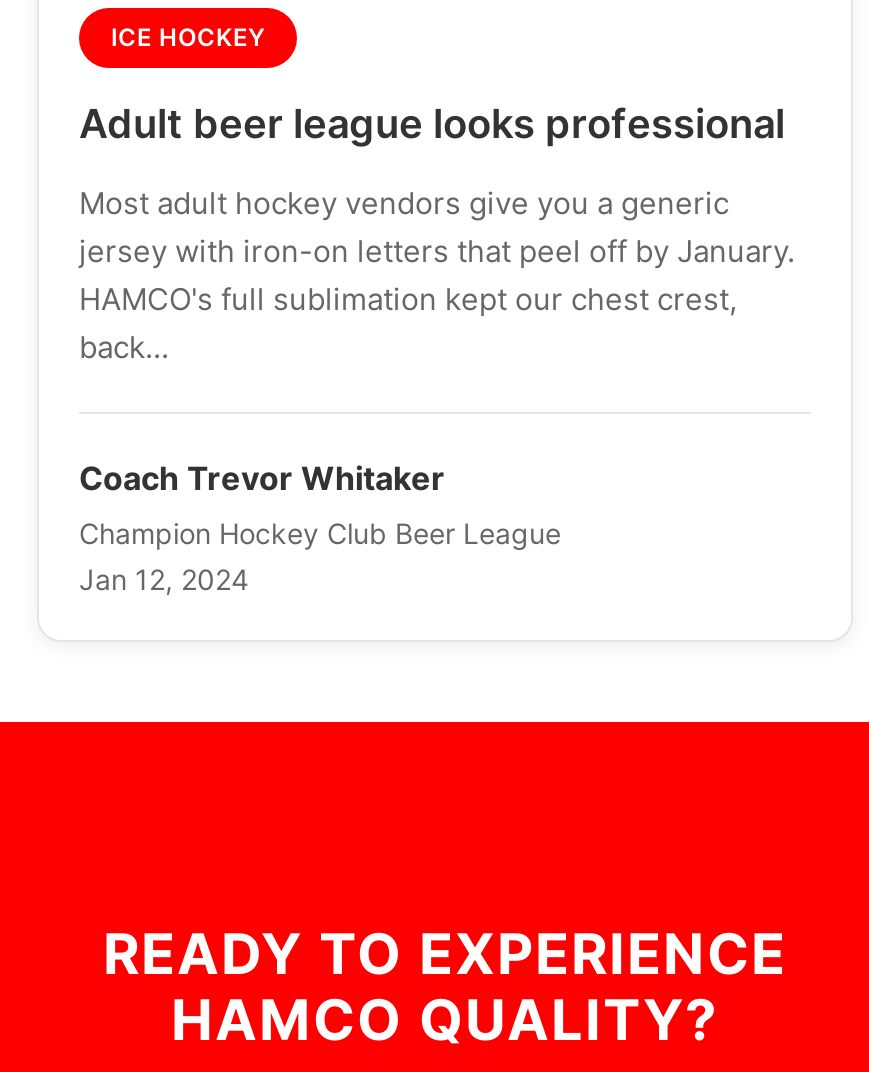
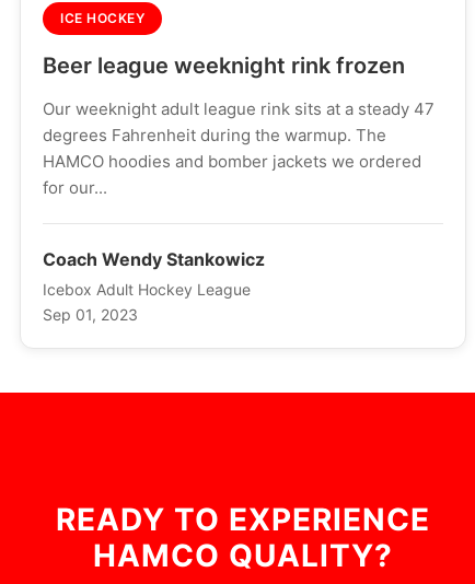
- Adult beer league looks professional
+ Beer league weeknight rink frozen

- Most adult hockey vendors give you a generic
- jersey with iron-on letters that peel off by January.
- HAMCO's full sublimation kept our chest crest,
- back...
+ Our weeknight adult league rink sits at a steady 47
+ degrees Fahrenheit during the warmup. The
+ HAMCO hoodies and bomber jackets we ordered
+ for our...

- Coach Trevor Whitaker
- Champion Hockey Club Beer League
- Jan 12, 2024
+ Coach Wendy Stankowicz
+ Icebox Adult Hockey League
+ Sep 01, 2023
